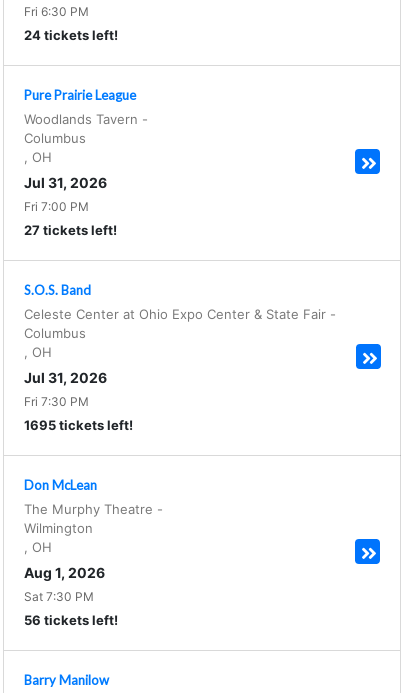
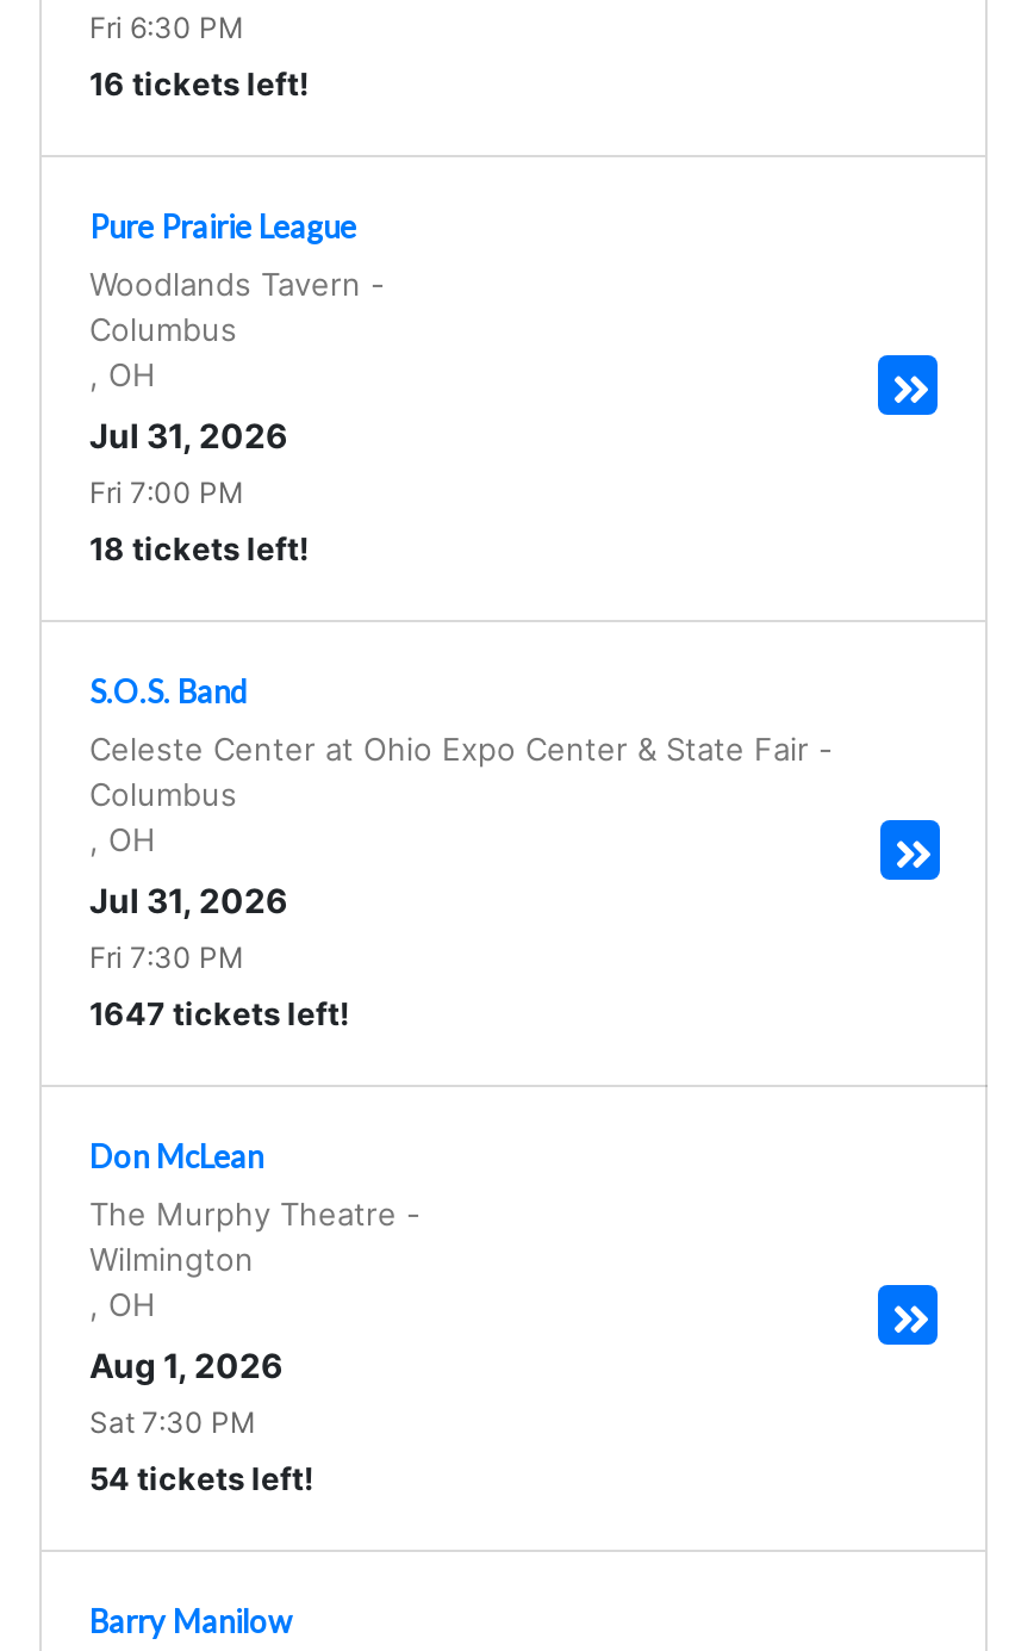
- 24 tickets left!
+ 16 tickets left!

- 27 tickets left!
+ 18 tickets left!

- 1695 tickets left!
+ 1647 tickets left!

- 56 tickets left!
+ 54 tickets left!
